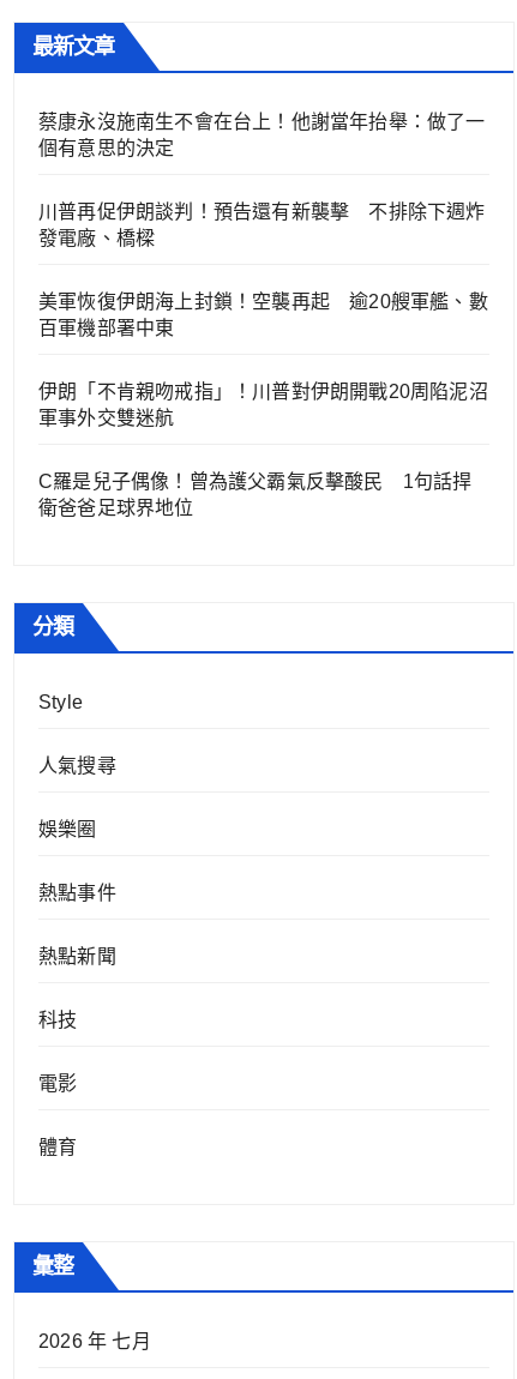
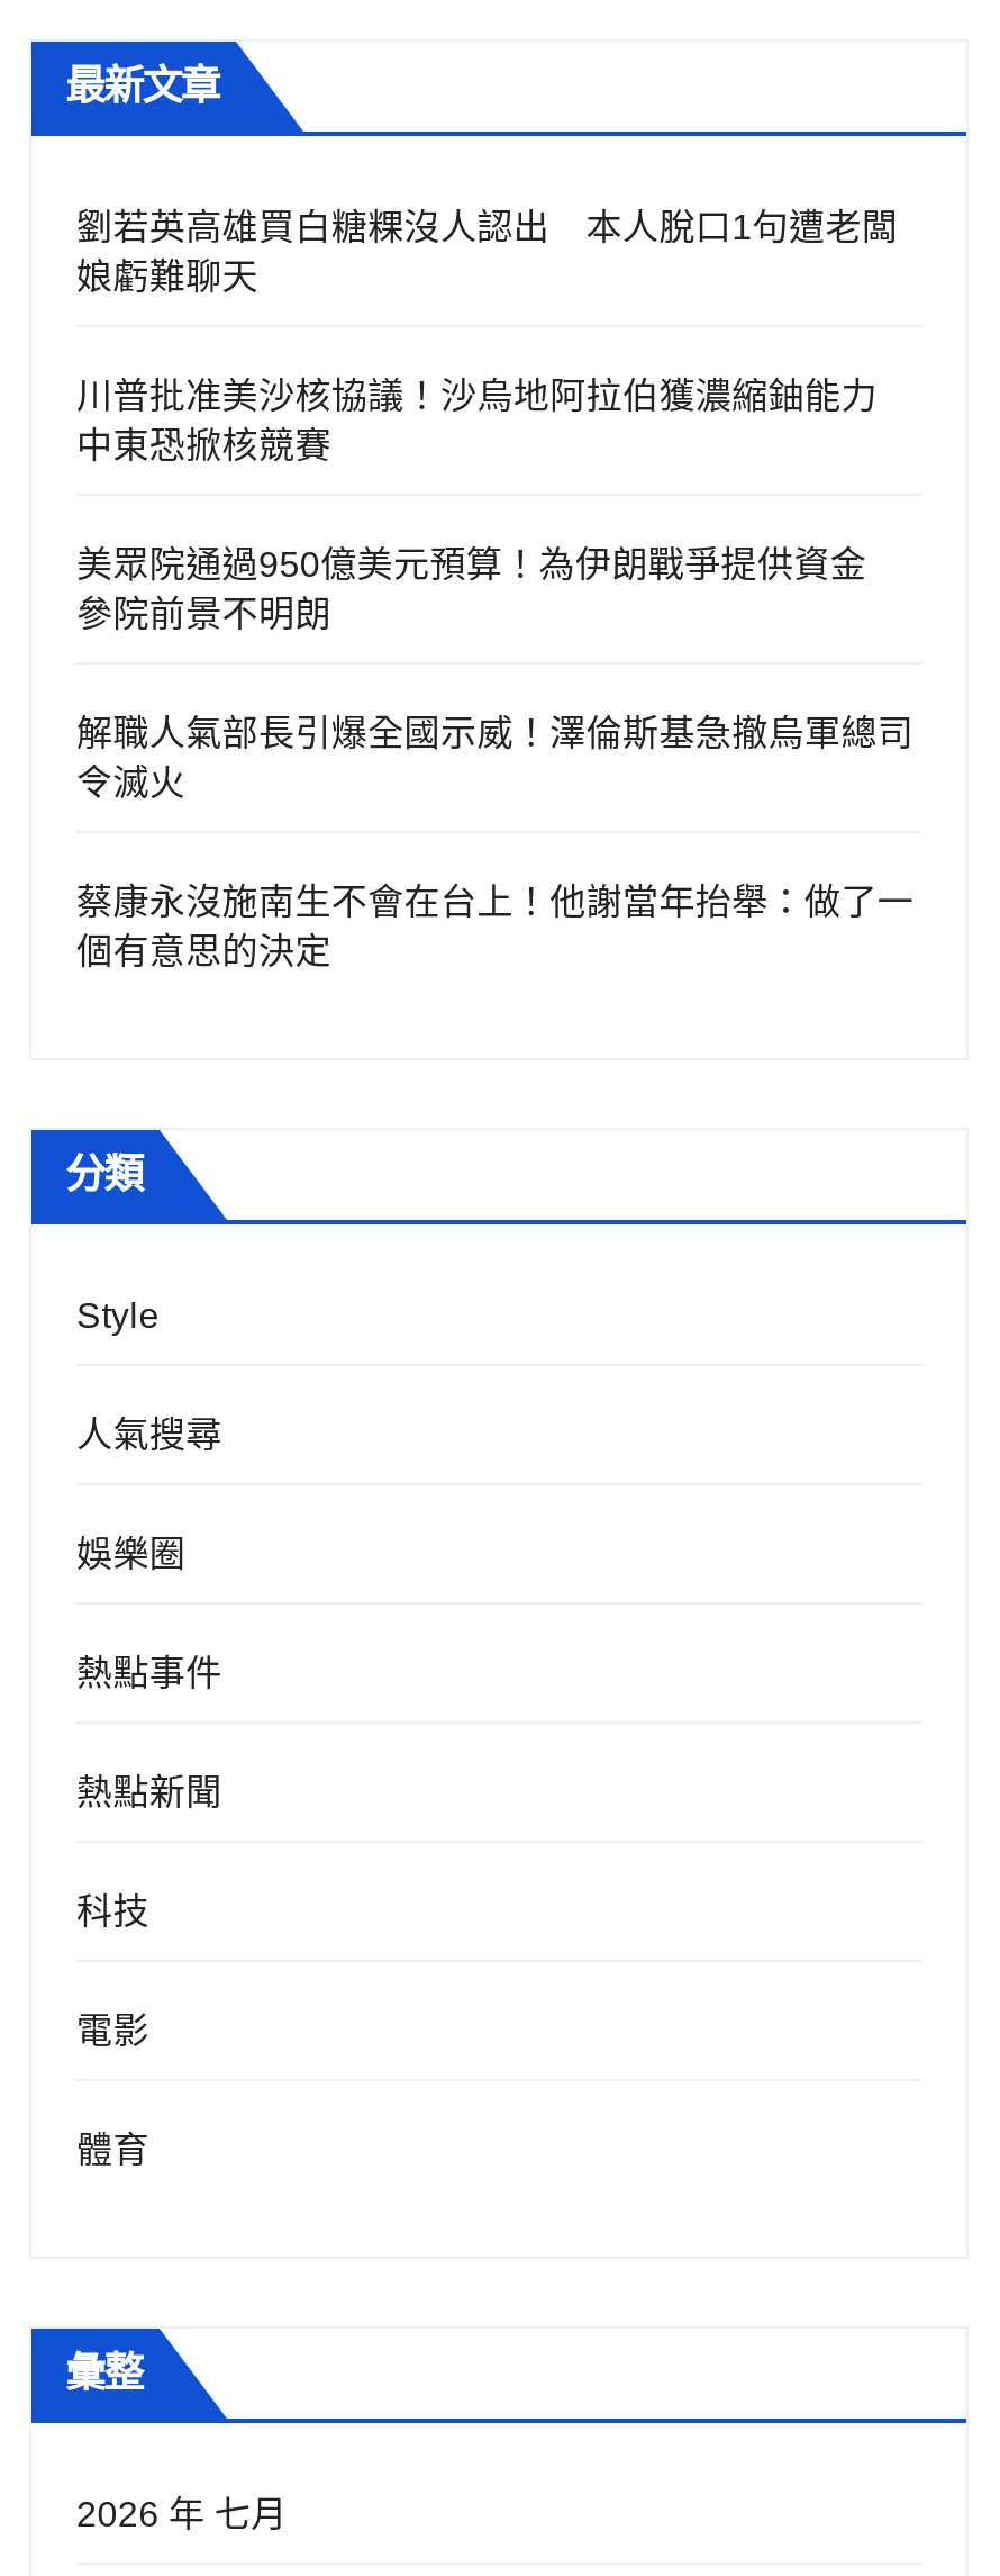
+ 劉若英高雄買白糖粿沒人認出 本人脫口1句遭老闆
+ 娘虧難聊天
+ 川普批准美沙核協議！沙烏地阿拉伯獲濃縮鈾能力
+ 中東恐掀核競賽
+ 美眾院通過950億美元預算！為伊朗戰爭提供資金
+ 參院前景不明朗
+ 解職人氣部長引爆全國示威！澤倫斯基急撤烏軍總司
+ 令滅火

moved down: 蔡康永沒施南生不會在台上！他謝當年抬舉：做了一 | 個有意思的決定

- 川普再促伊朗談判！預告還有新襲擊 不排除下週炸
- 發電廠、橋樑
- 美軍恢復伊朗海上封鎖！空襲再起 逾20艘軍艦、數
- 百軍機部署中東
- 伊朗「不肯親吻戒指」！川普對伊朗開戰20周陷泥沼
- 軍事外交雙迷航
- C羅是兒子偶像！曾為護父霸氣反擊酸民 1句話捍
- 衛爸爸足球界地位
